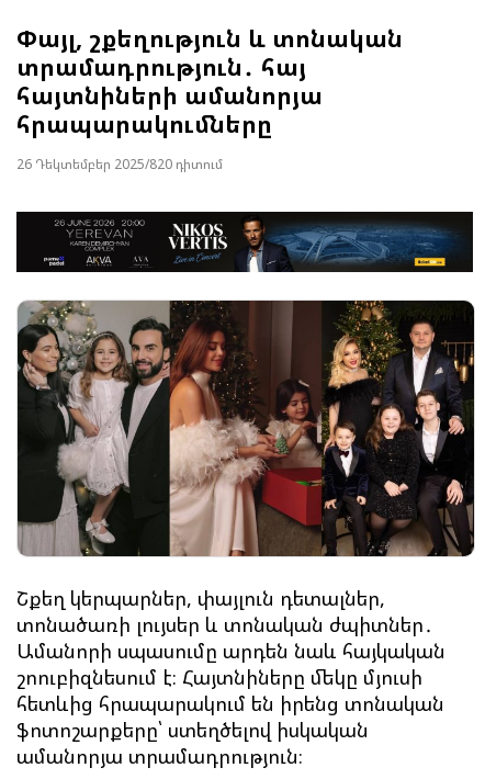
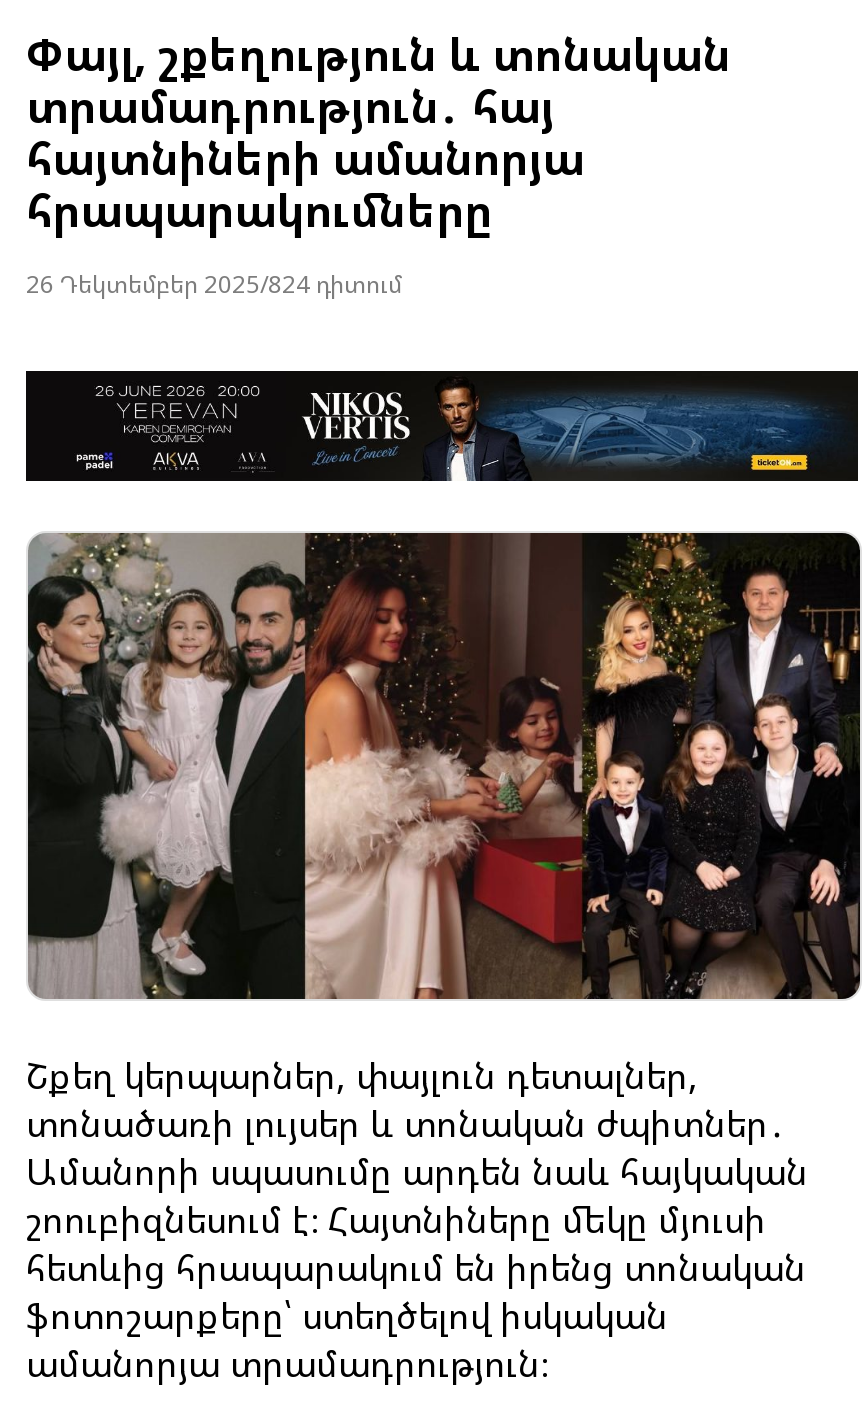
- 26 Դեկտեմբեր 2025/820 դիտում
+ 26 Դեկտեմբեր 2025/824 դիտում
